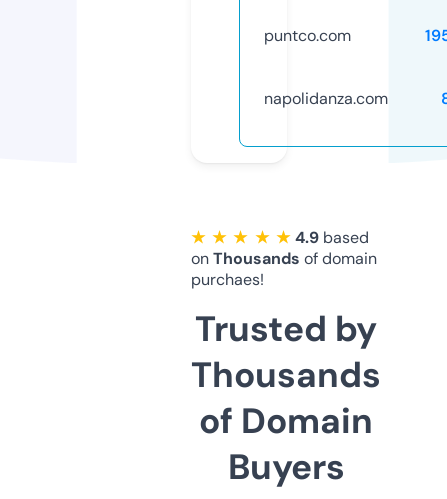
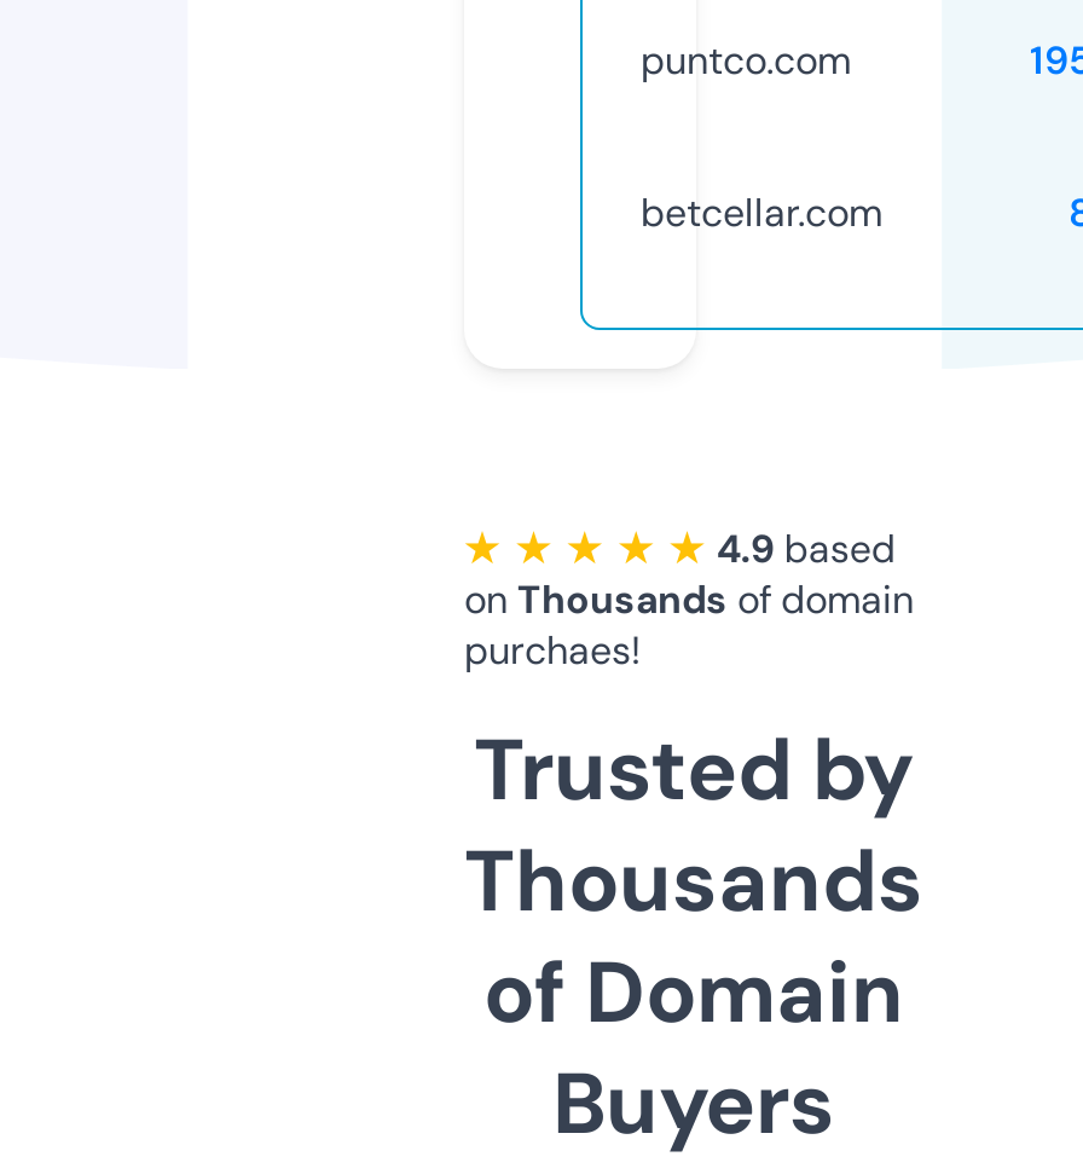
- napolidanza.com
+ betcellar.com
